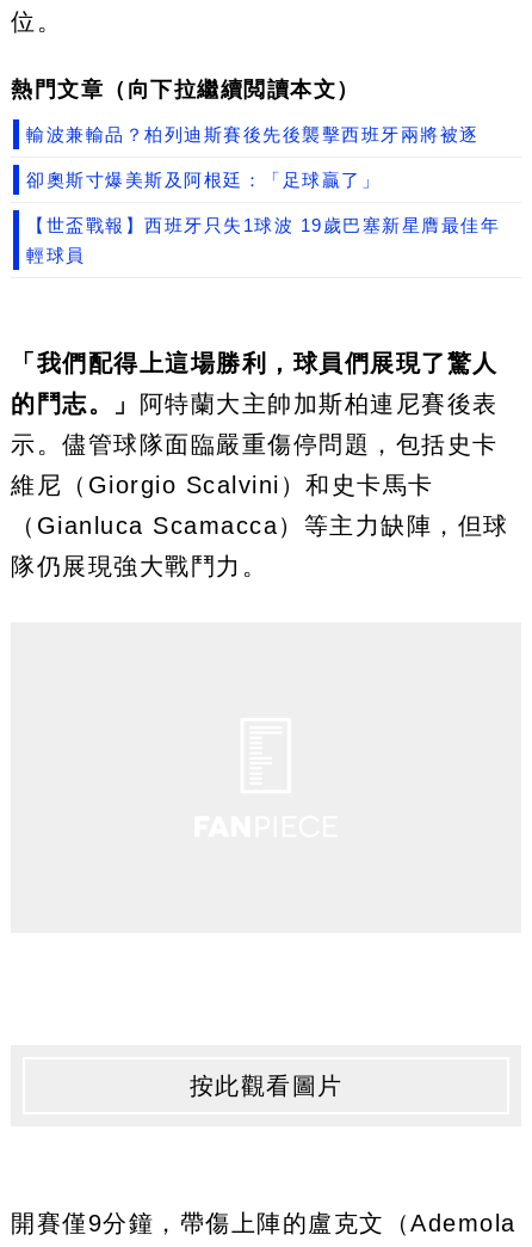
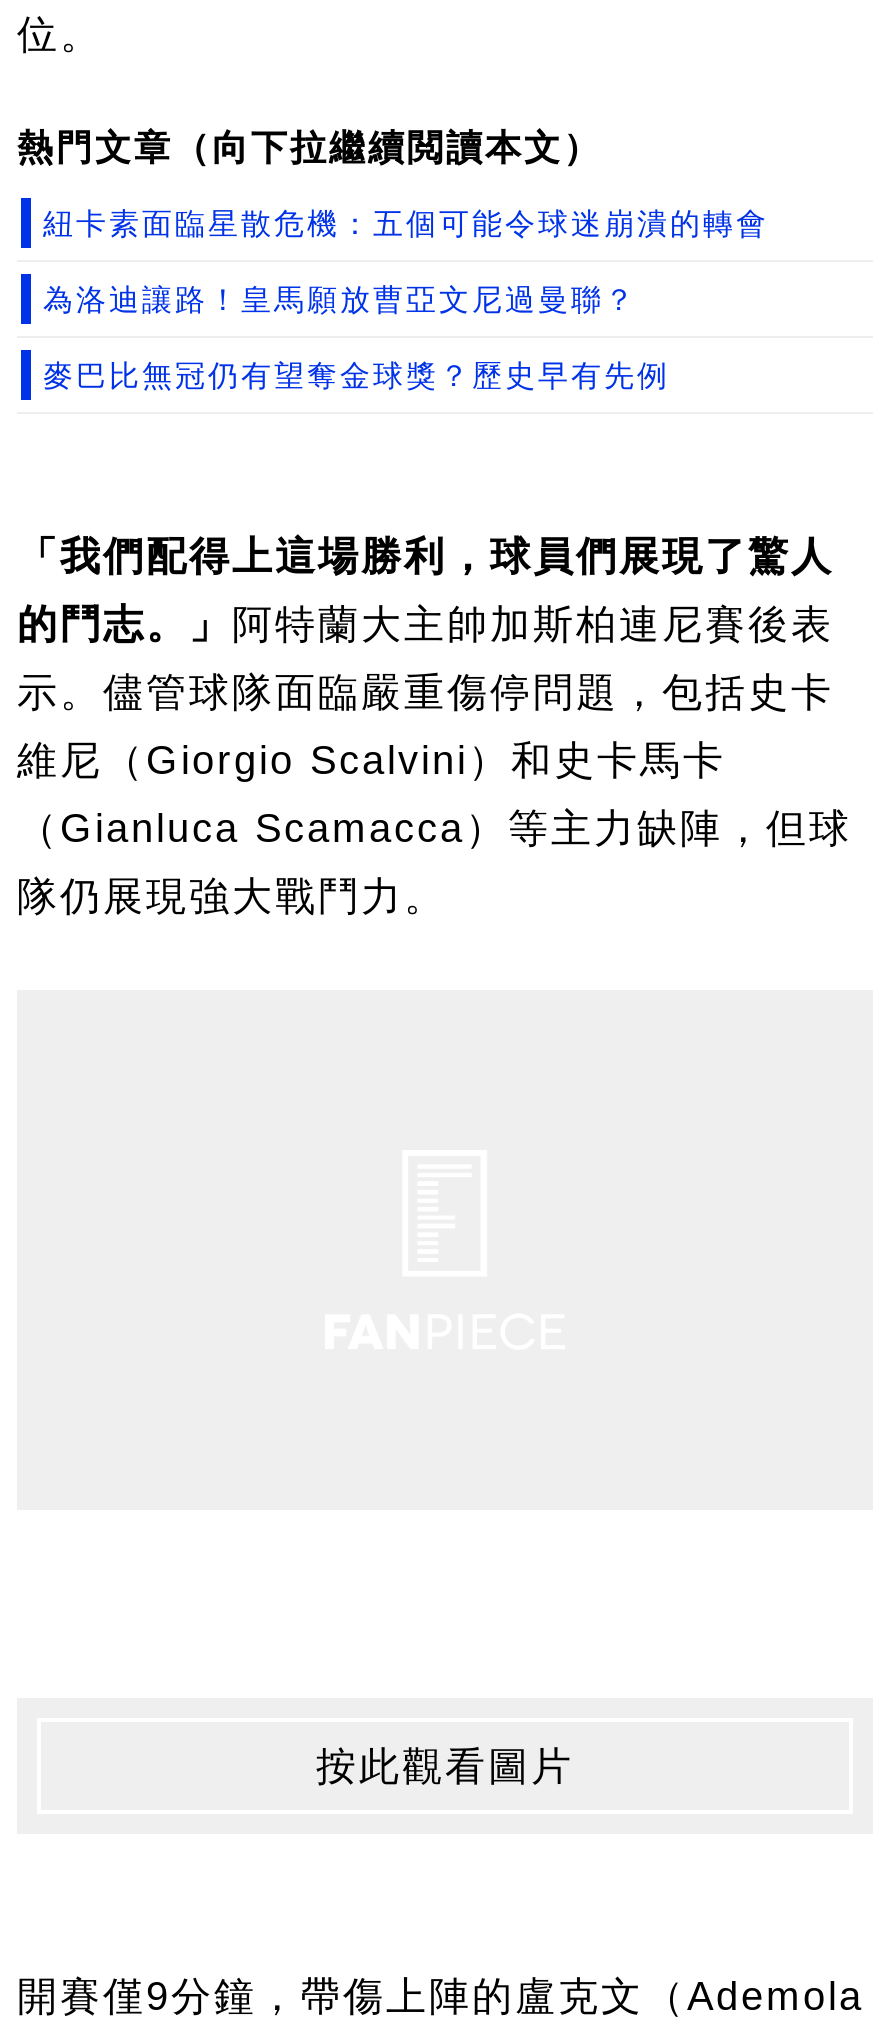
- 輸波兼輸品？柏列迪斯賽後先後襲擊西班牙兩將被逐
- 卻奧斯寸爆美斯及阿根廷：「足球贏了」
- 【世盃戰報】西班牙只失1球波 19歲巴塞新星膺最佳年
- 輕球員
+ 紐卡素面臨星散危機：五個可能令球迷崩潰的轉會
+ 為洛迪讓路！皇馬願放曹亞文尼過曼聯？
+ 麥巴比無冠仍有望奪金球獎？歷史早有先例
